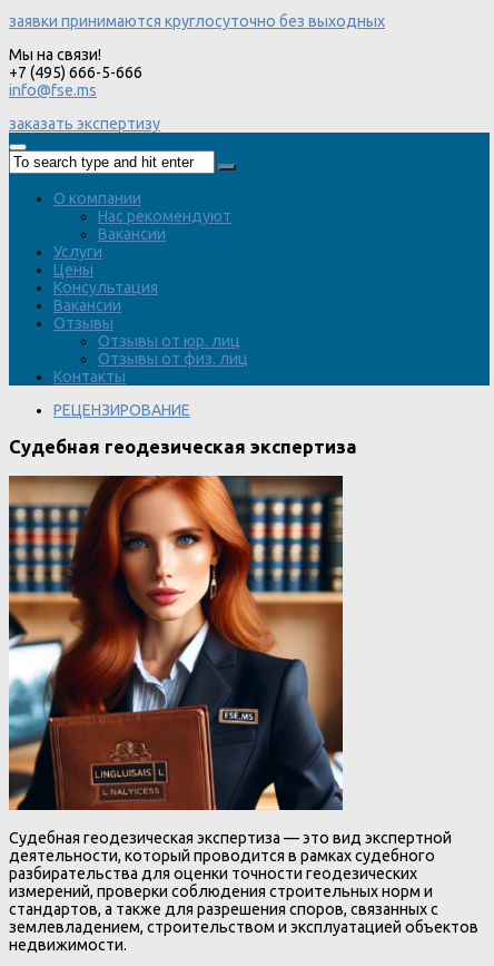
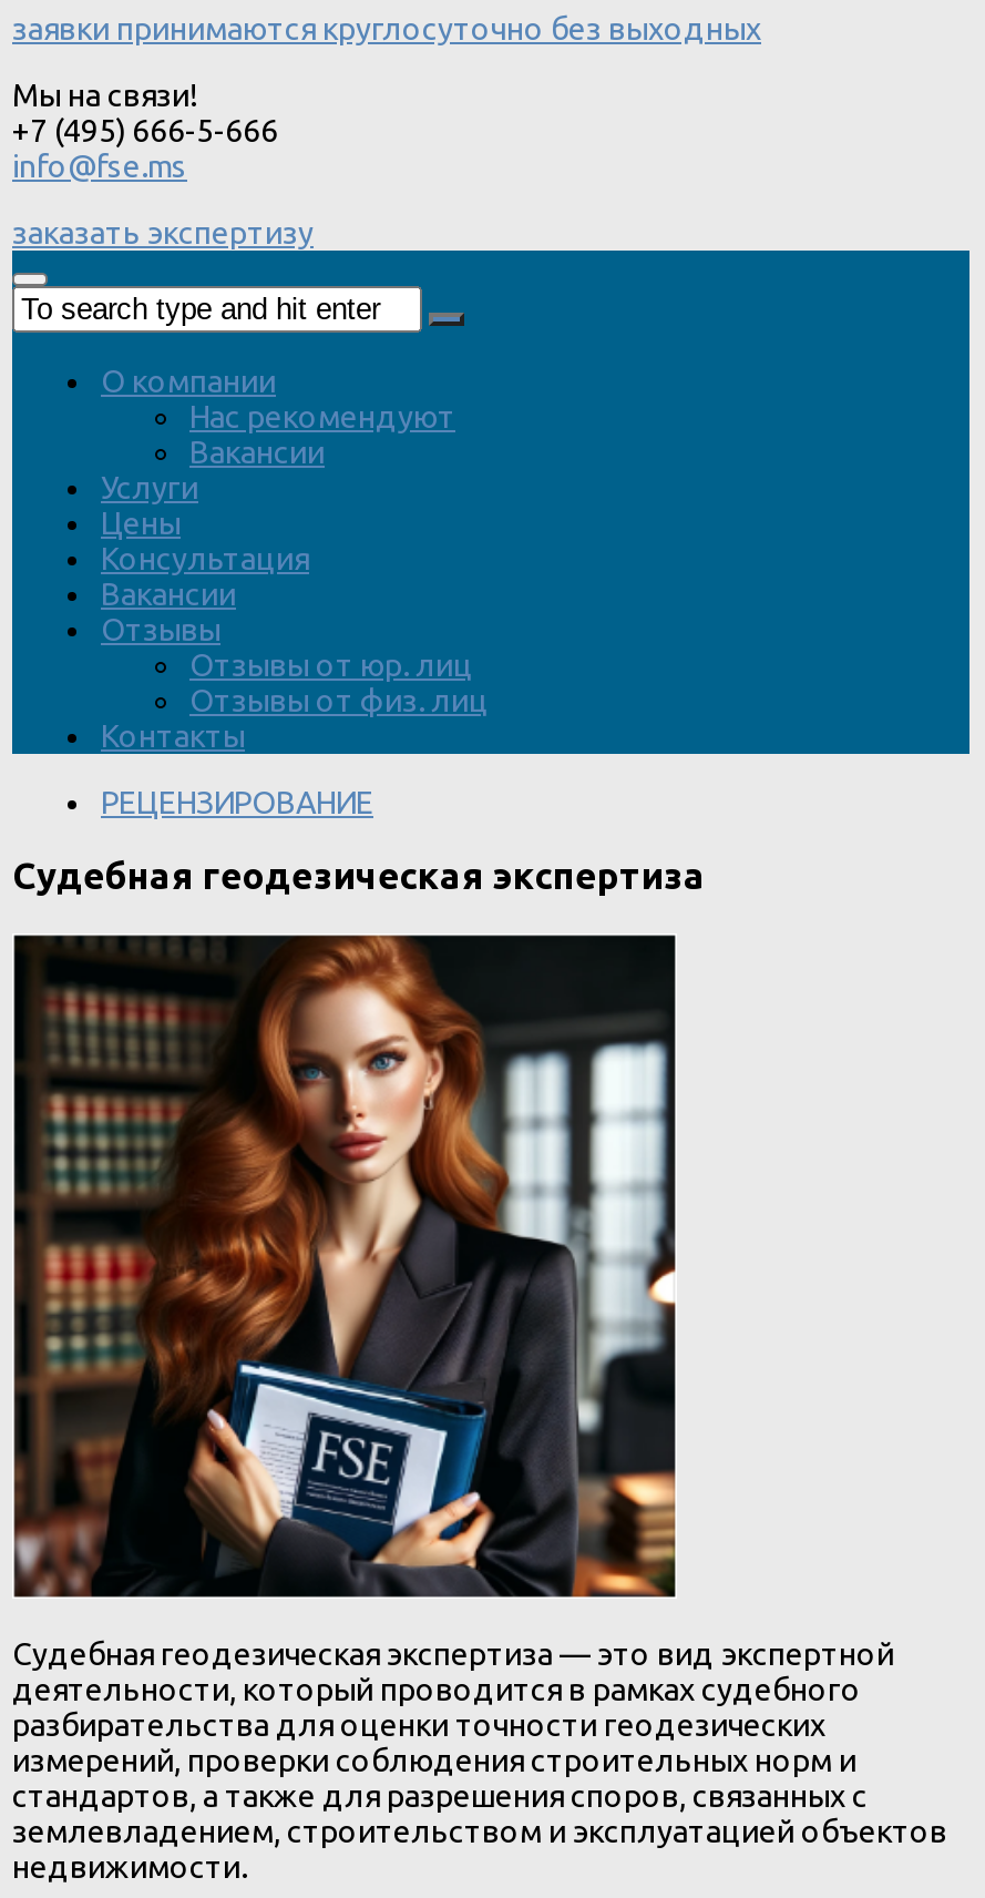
- [image]
+ [image]
